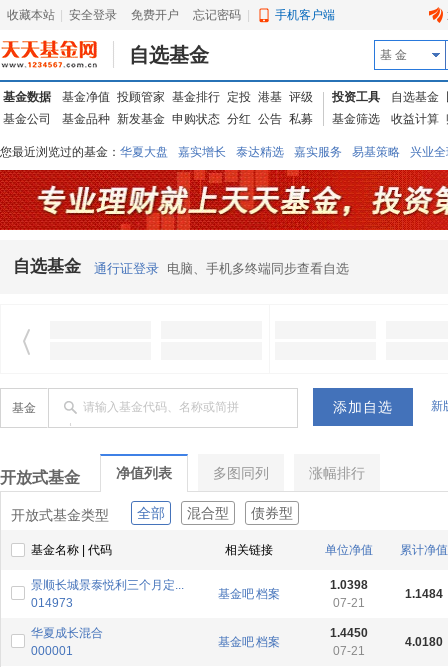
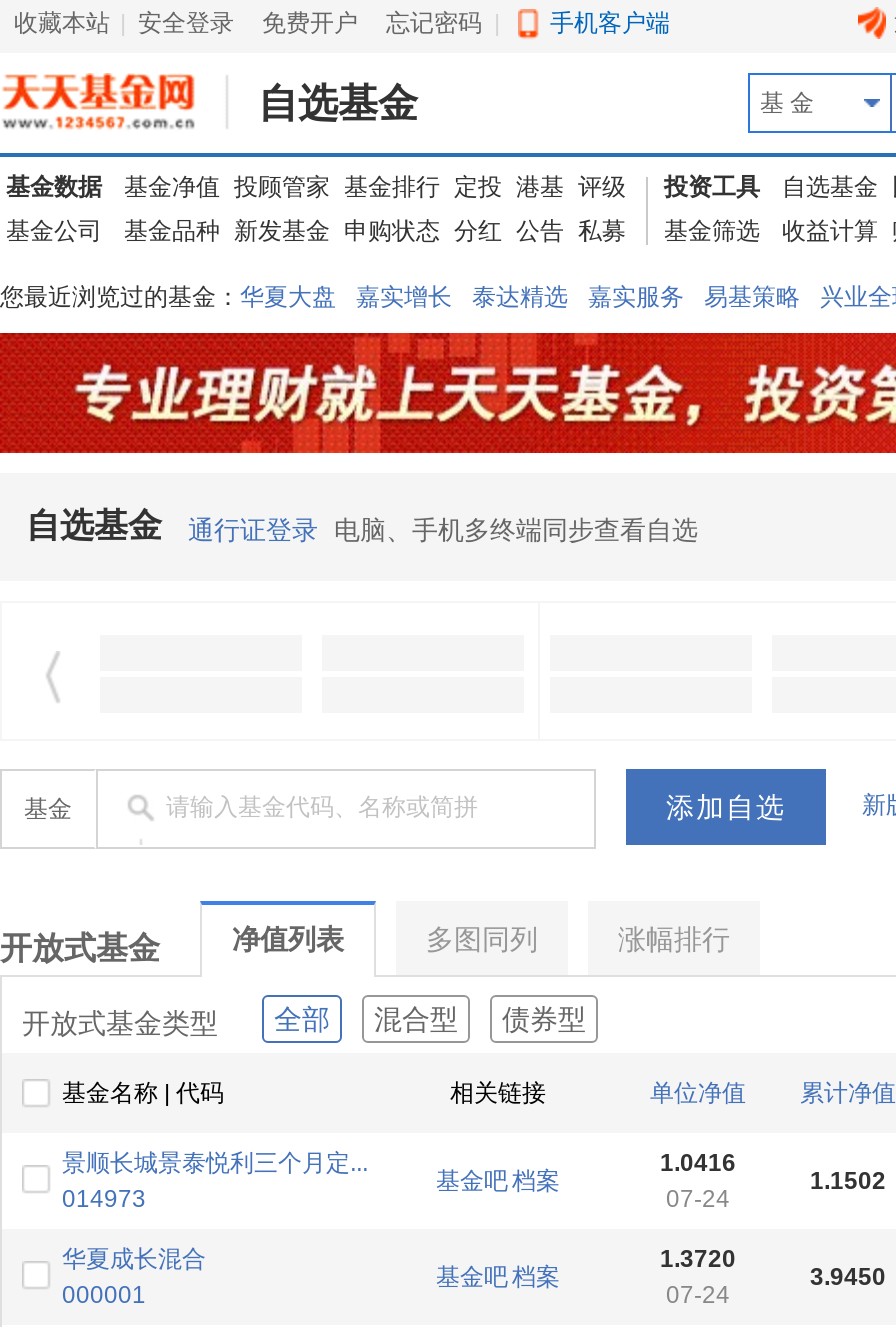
- 1.0398
+ 1.0416

- 1.1484
+ 1.1502

- 07-21
+ 07-24

- 1.4450
+ 1.3720

- 4.0180
+ 3.9450

- 07-21
+ 07-24
